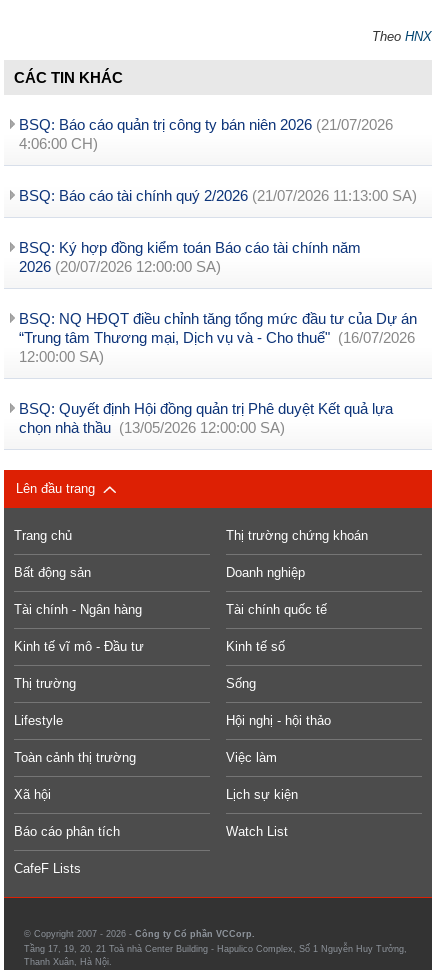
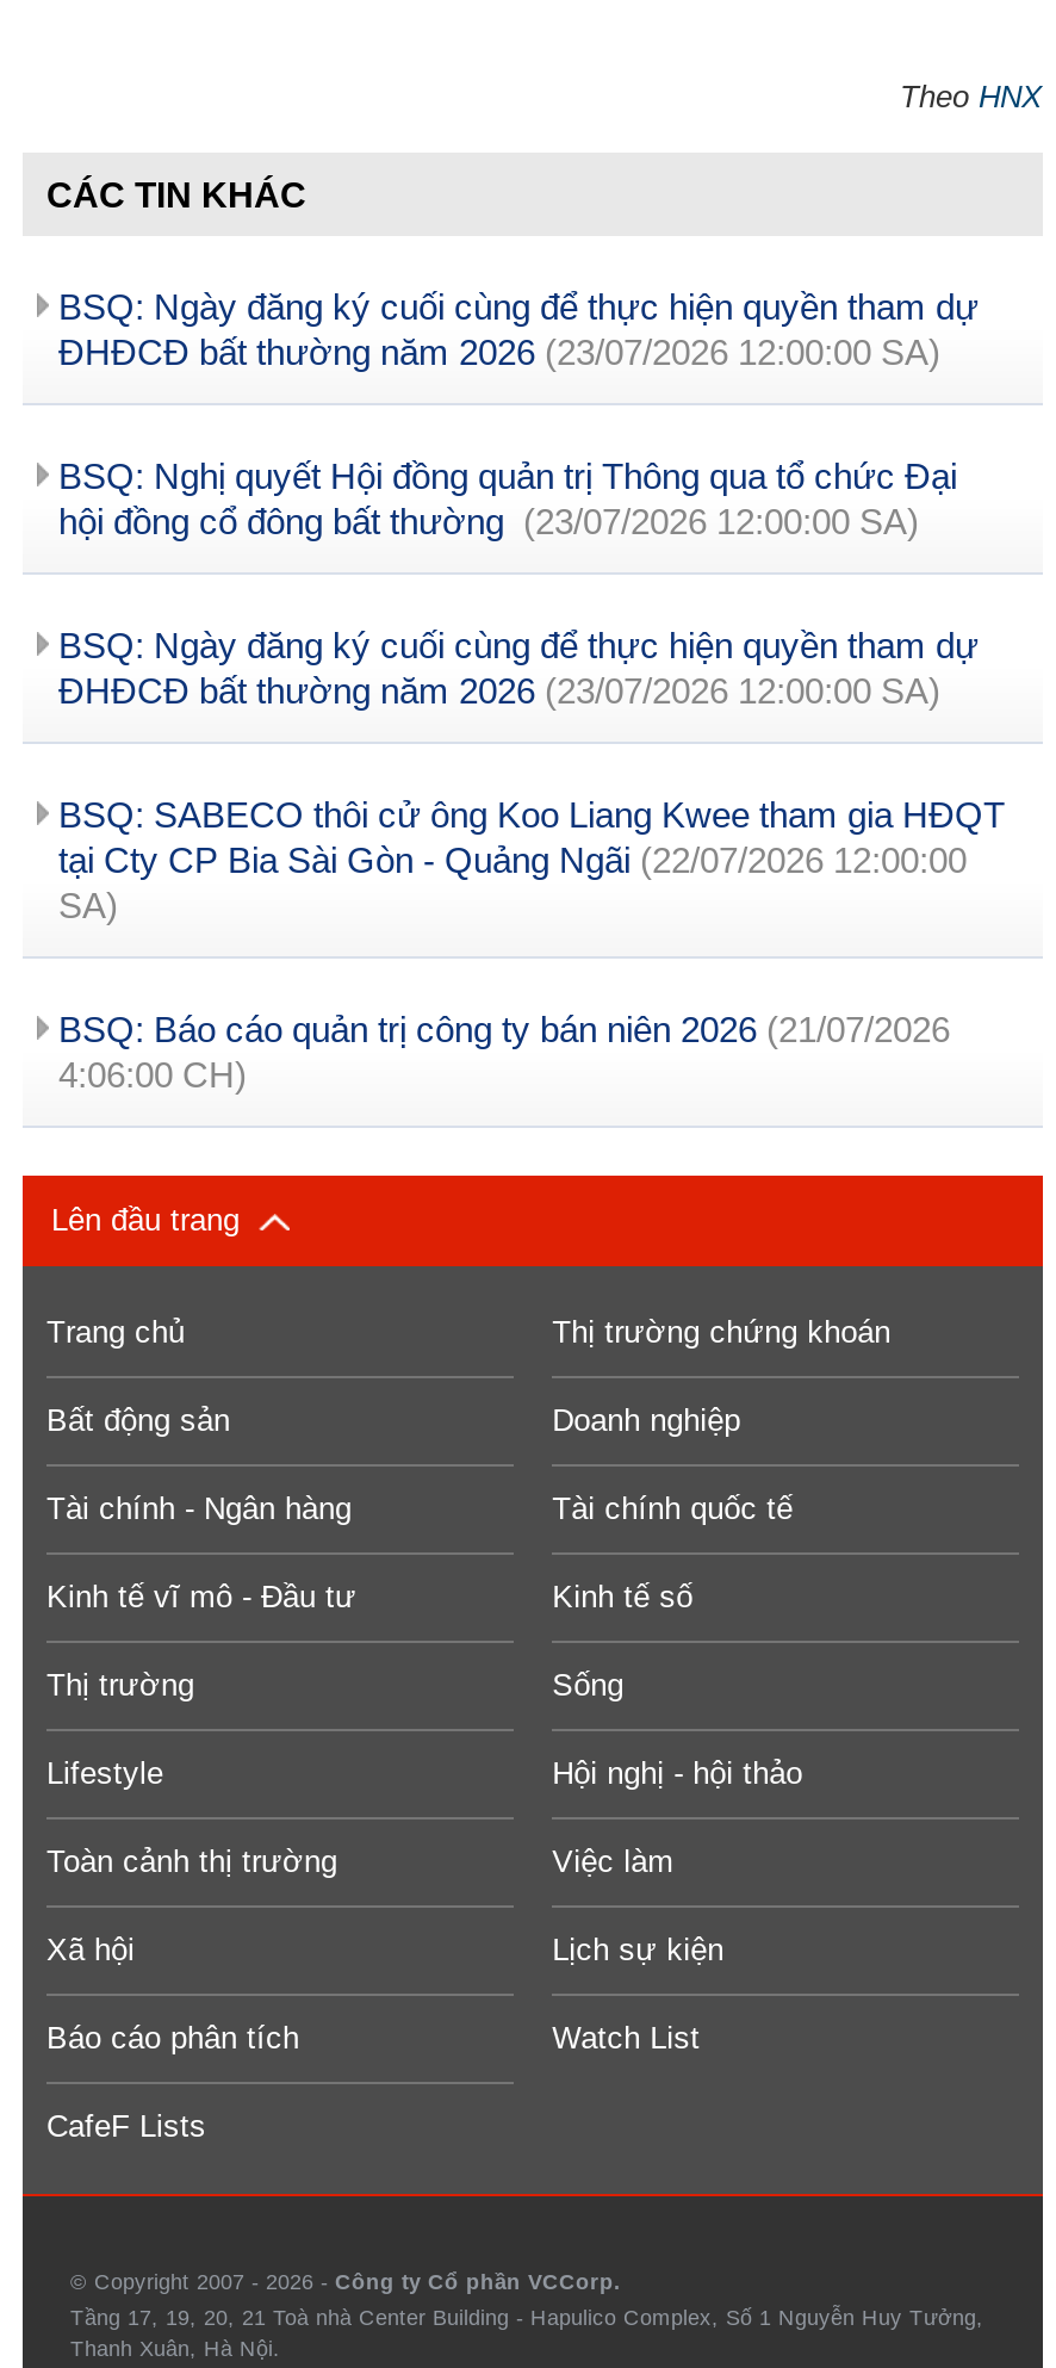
+ BSQ: Ngày đăng ký cuối cùng để thực hiện quyền tham dự
+ ĐHĐCĐ bất thường năm 2026 (23/07/2026 12:00:00 SA)
+ BSQ: Nghị quyết Hội đồng quản trị Thông qua tổ chức Đại
+ hội đồng cổ đông bất thường (23/07/2026 12:00:00 SA)
+ BSQ: Ngày đăng ký cuối cùng để thực hiện quyền tham dự
+ ĐHĐCĐ bất thường năm 2026 (23/07/2026 12:00:00 SA)
+ BSQ: SABECO thôi cử ông Koo Liang Kwee tham gia HĐQT
+ tại Cty CP Bia Sài Gòn - Quảng Ngãi (22/07/2026 12:00:00
+ SA)

moved down: BSQ: Báo cáo quản trị công ty bán niên 2026 (21/07/2026 | 4:06:00 CH)

- BSQ: Báo cáo tài chính quý 2/2026 (21/07/2026 11:13:00 SA)
- BSQ: Ký hợp đồng kiểm toán Báo cáo tài chính năm
- 2026 (20/07/2026 12:00:00 SA)
- BSQ: NQ HĐQT điều chỉnh tăng tổng mức đầu tư của Dự án
- “Trung tâm Thương mại, Dịch vụ và - Cho thuể" (16/07/2026
- 12:00:00 SA)
- BSQ: Quyết định Hội đồng quản trị Phê duyệt Kết quả lựa
- chọn nhà thầu (13/05/2026 12:00:00 SA)
